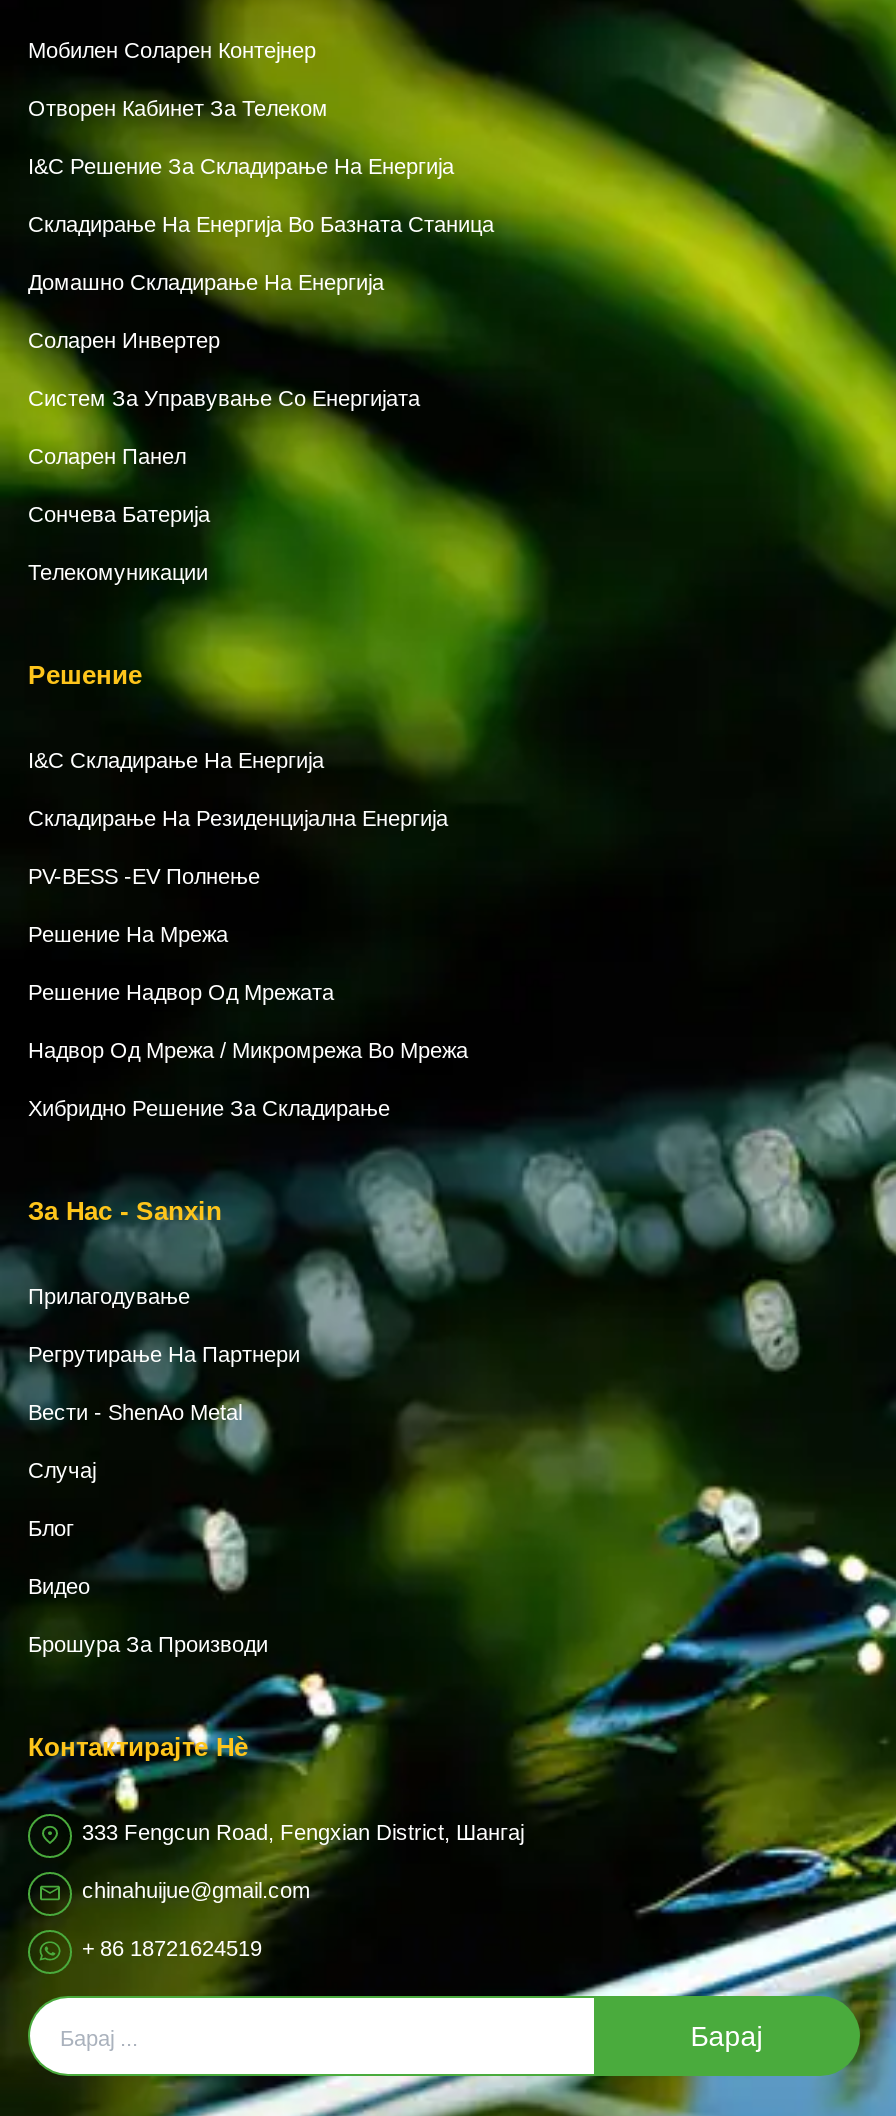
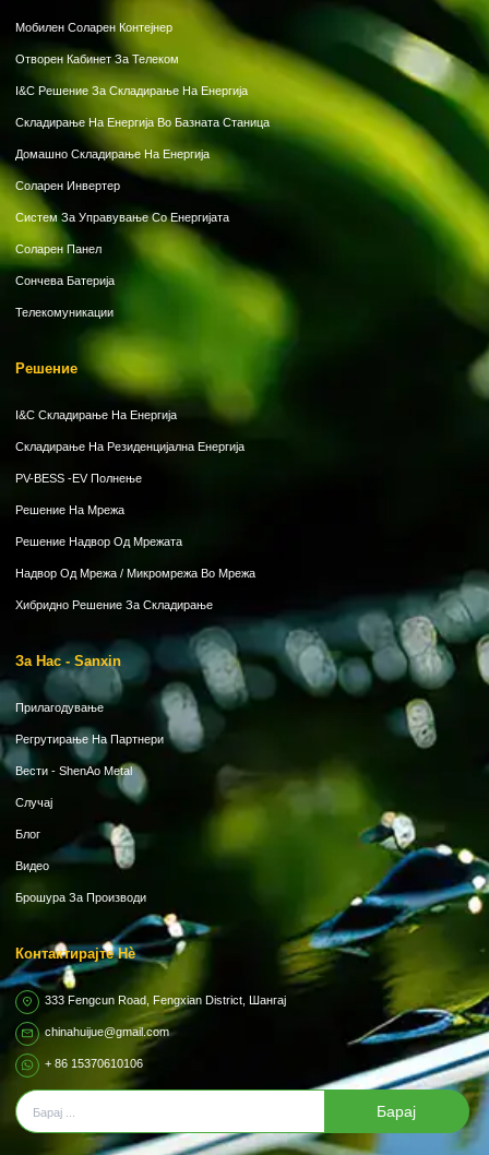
- + 86 18721624519
+ + 86 15370610106
